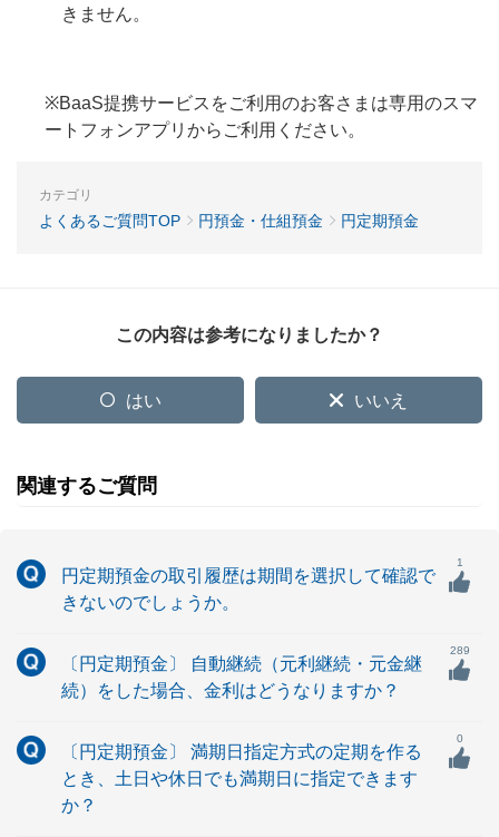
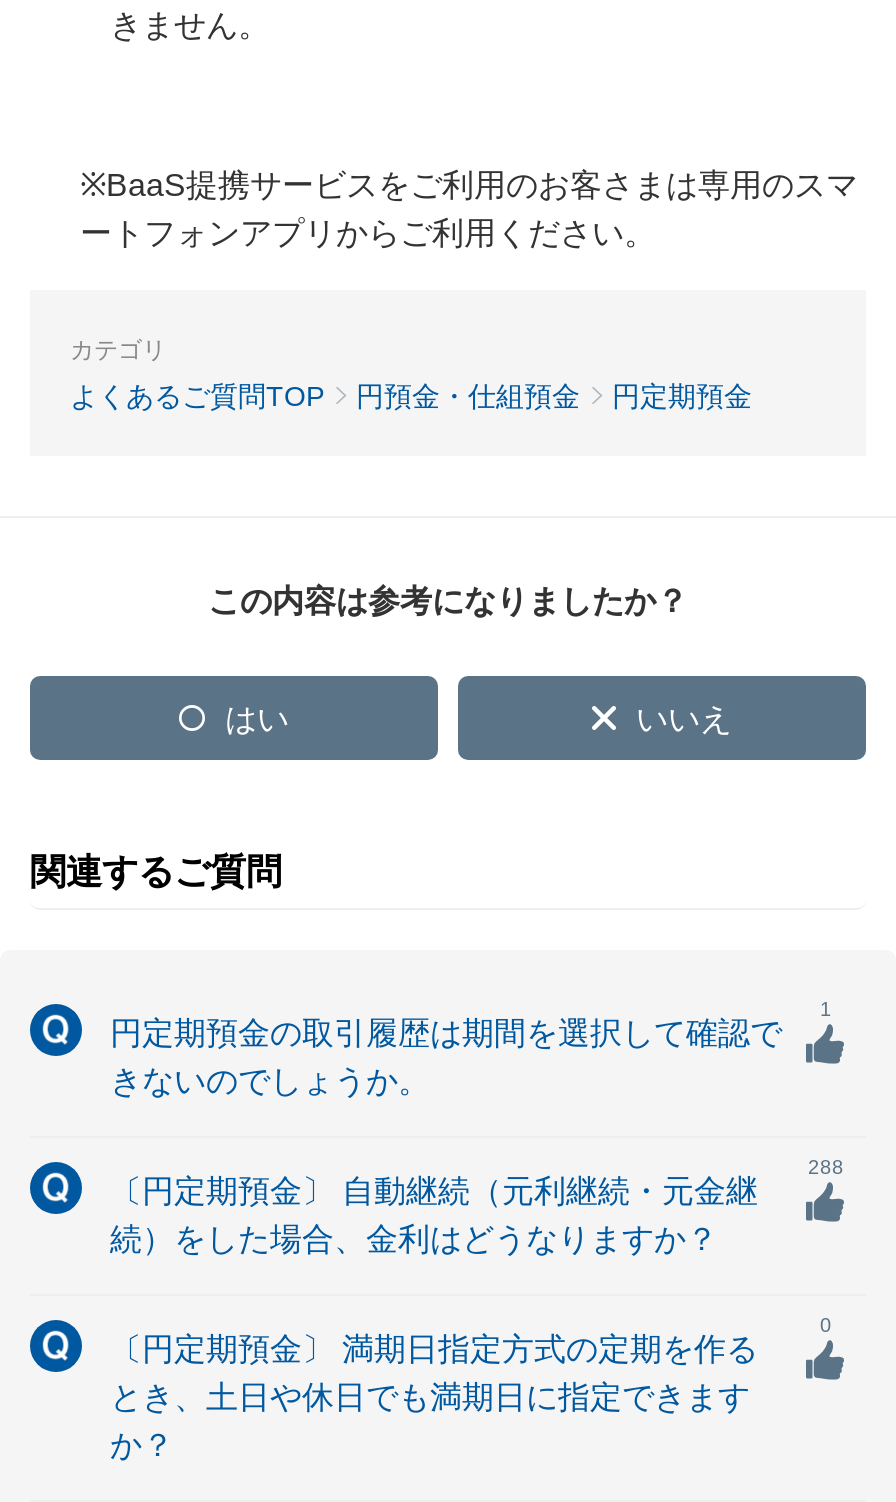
- 289
+ 288
